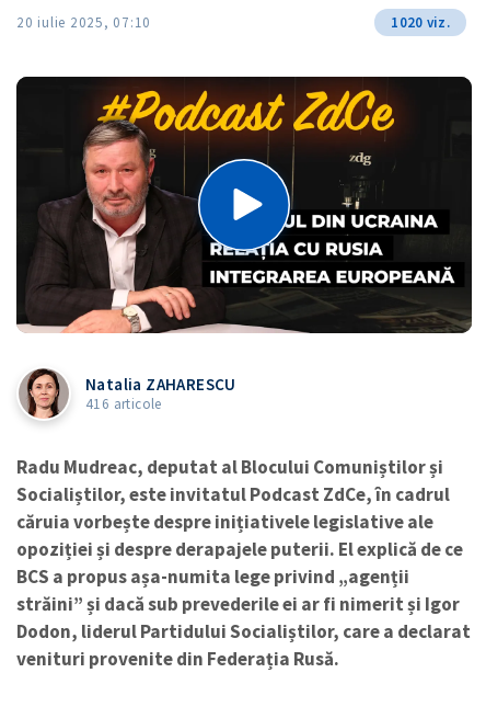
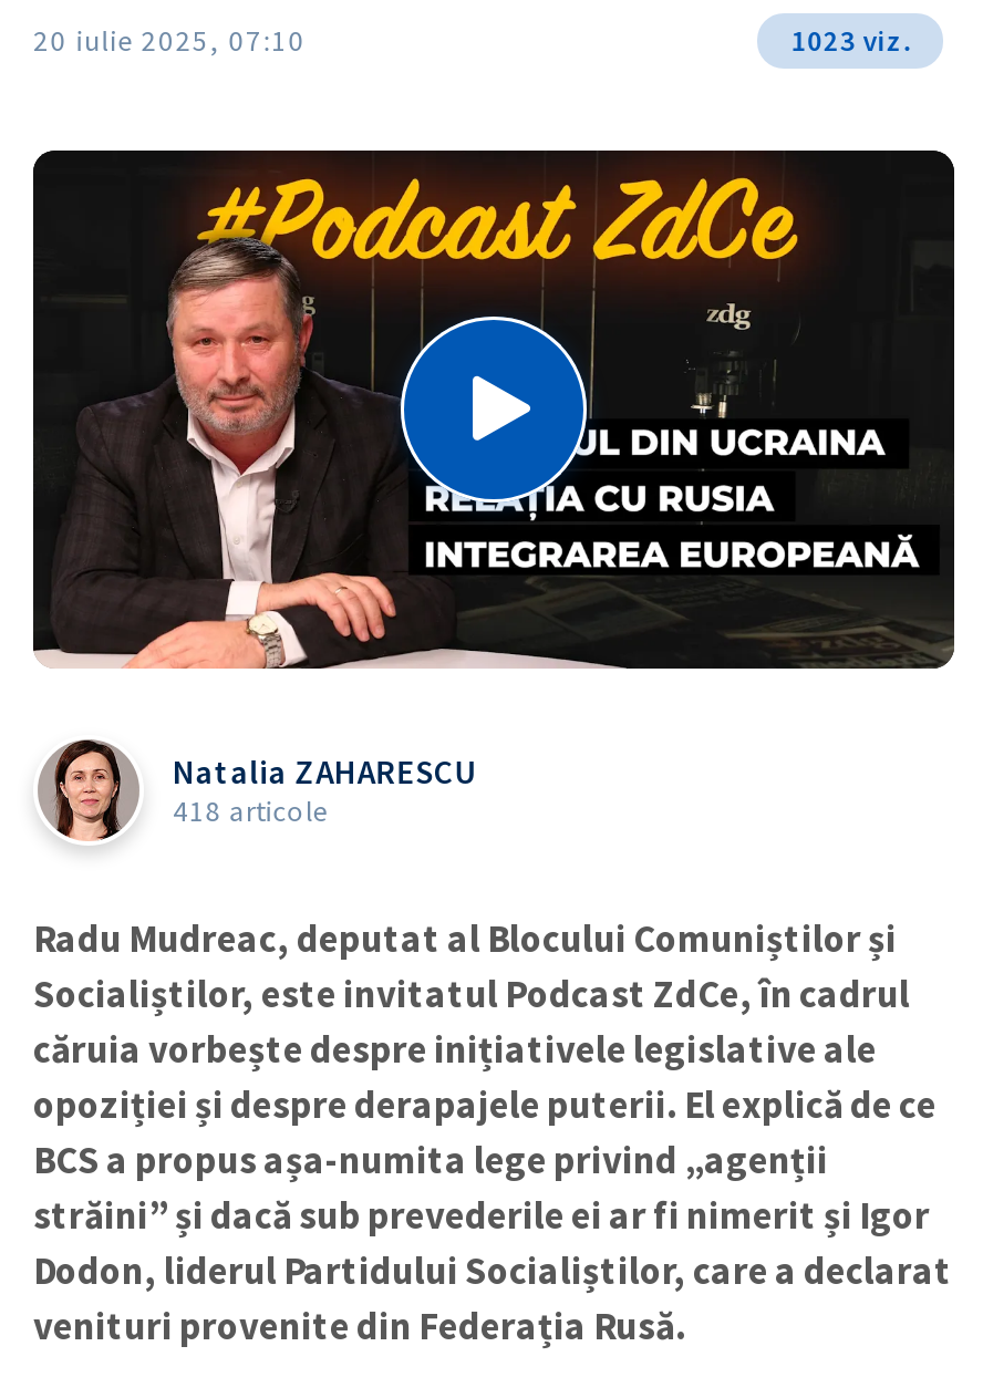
- 1020 viz.
+ 1023 viz.

- 416 articole
+ 418 articole
